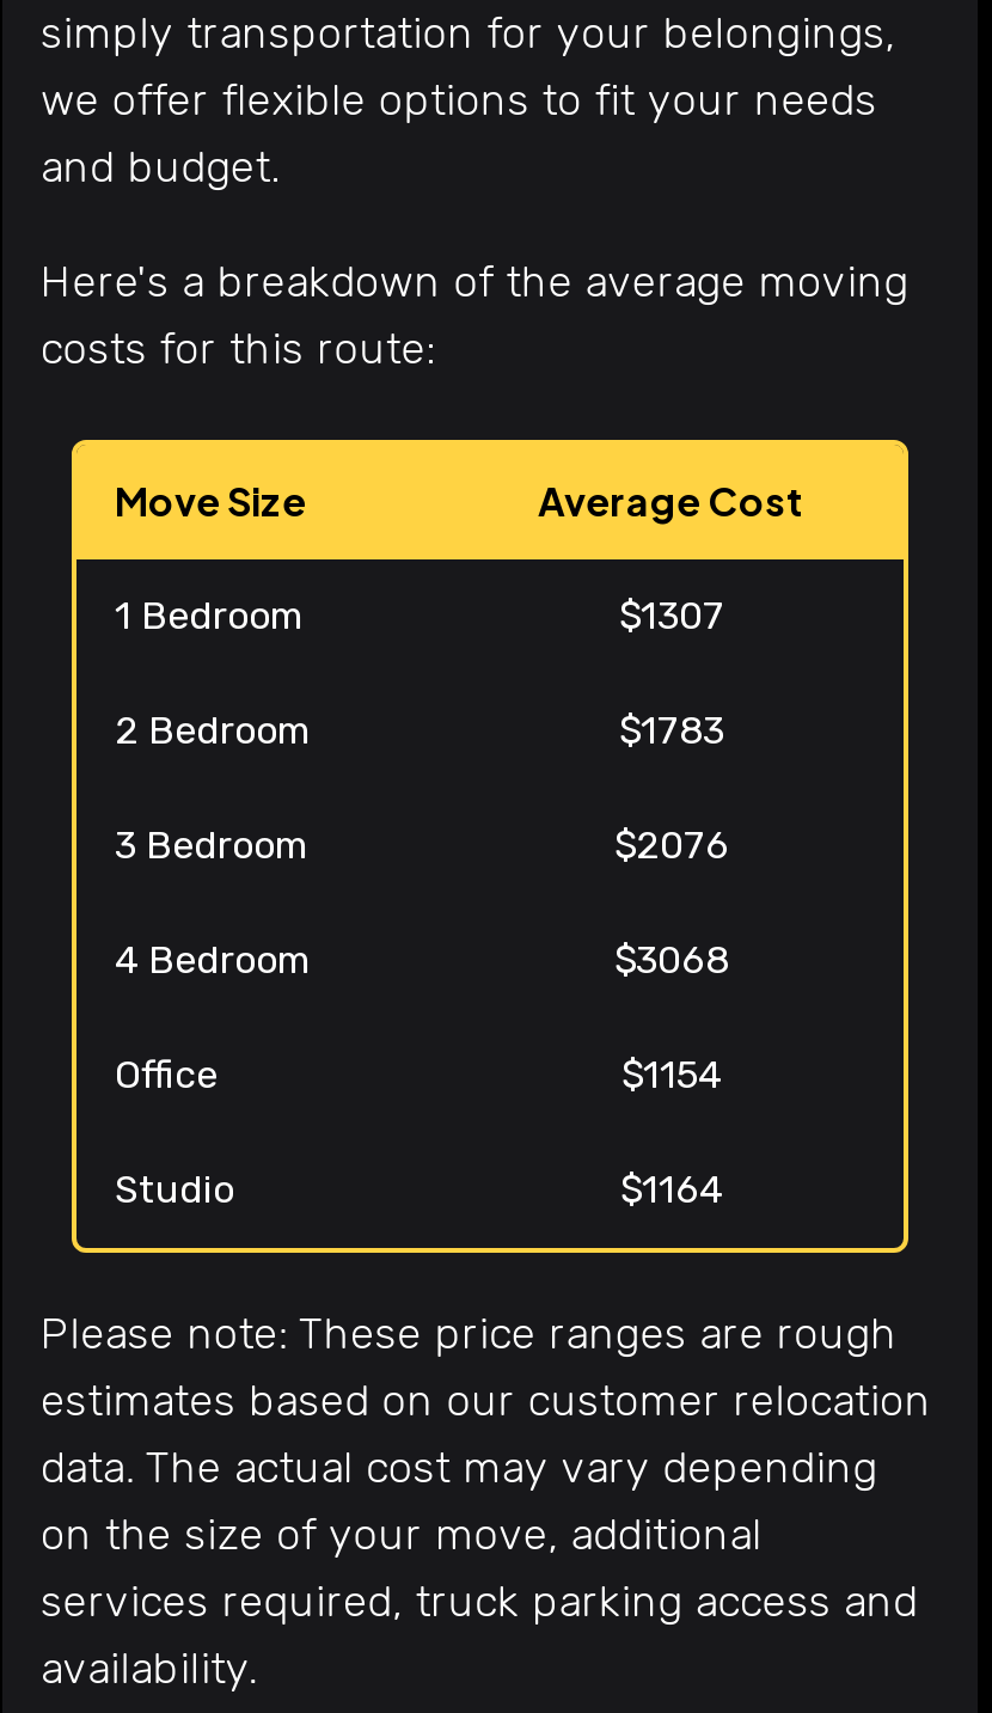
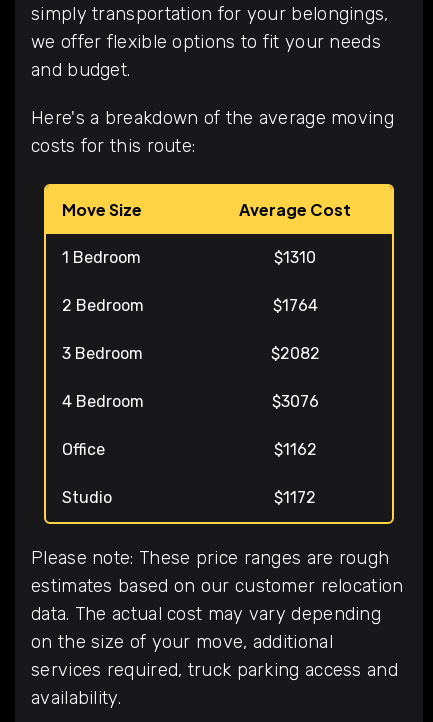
- $1307
+ $1310

- $1783
+ $1764

- $2076
+ $2082

- $3068
+ $3076

- $1154
+ $1162

- $1164
+ $1172
